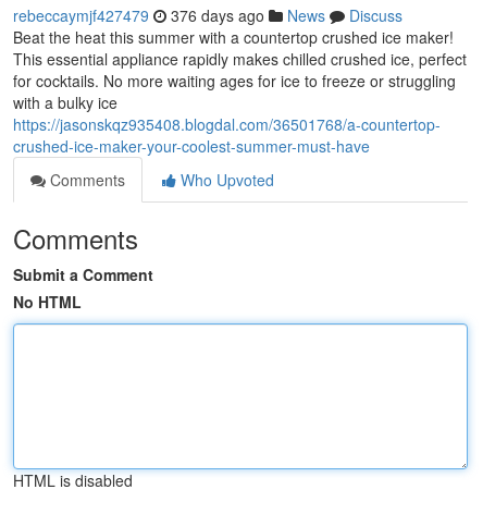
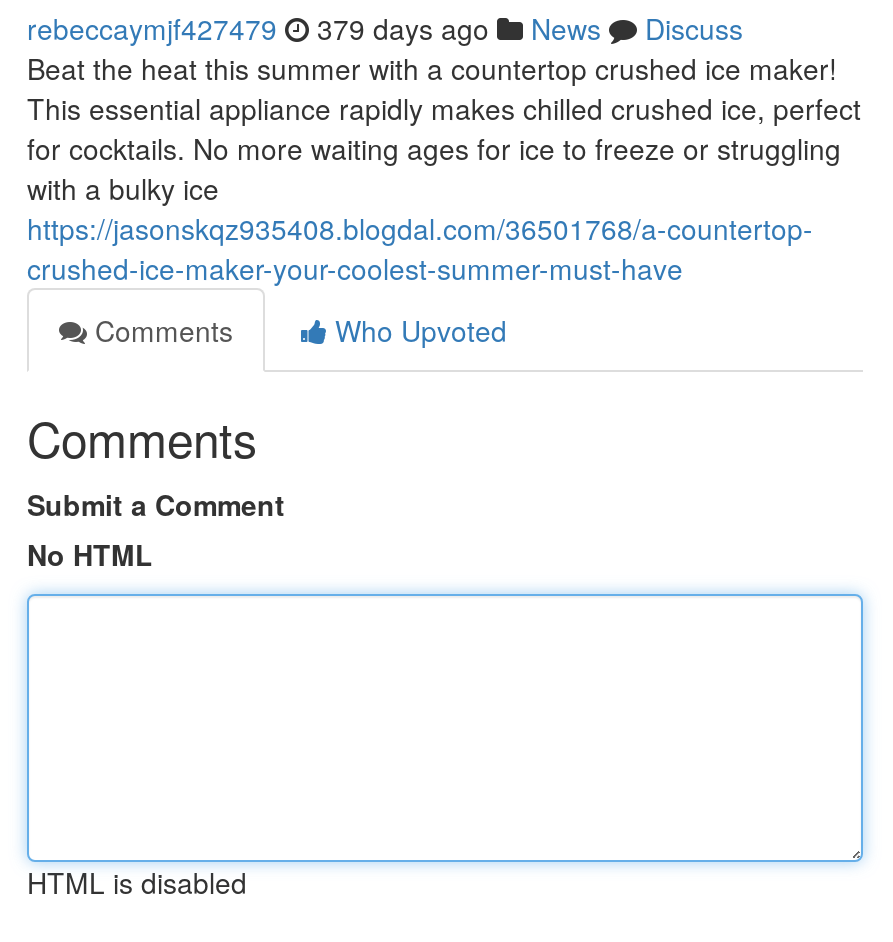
- rebeccaymjf427479 376 days ago News Discuss
+ rebeccaymjf427479 379 days ago News Discuss
